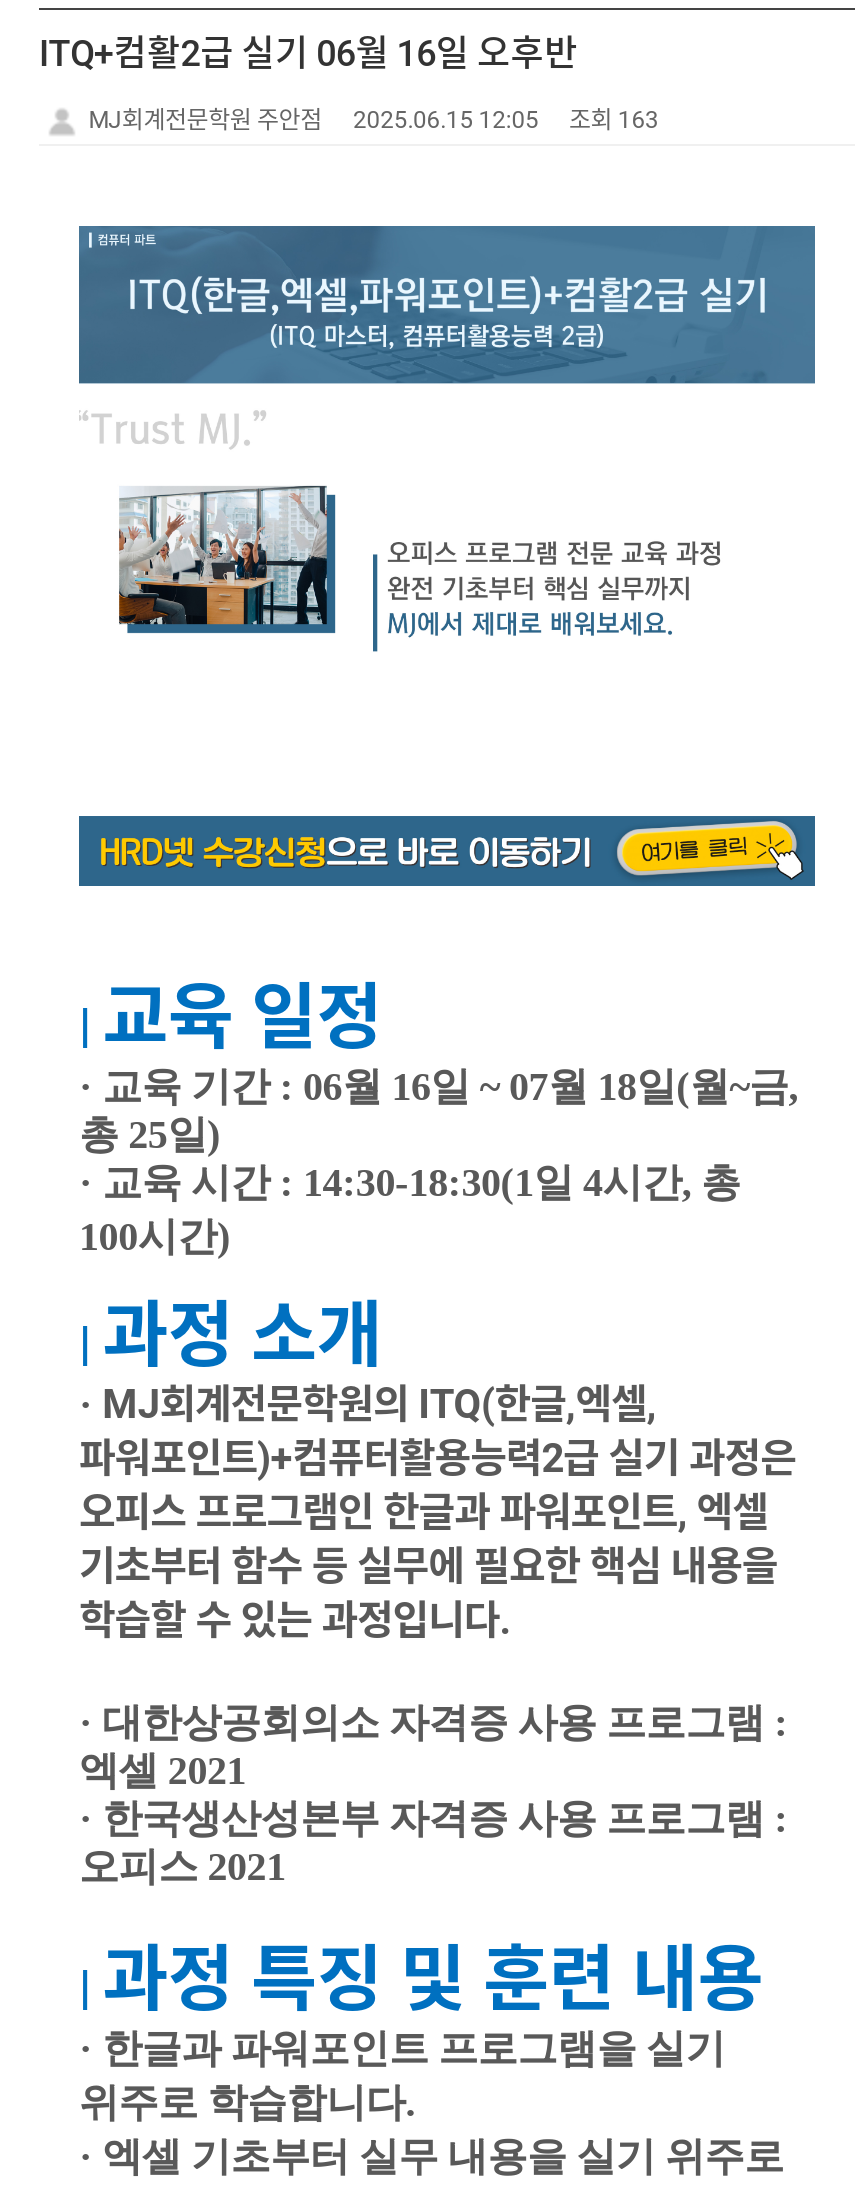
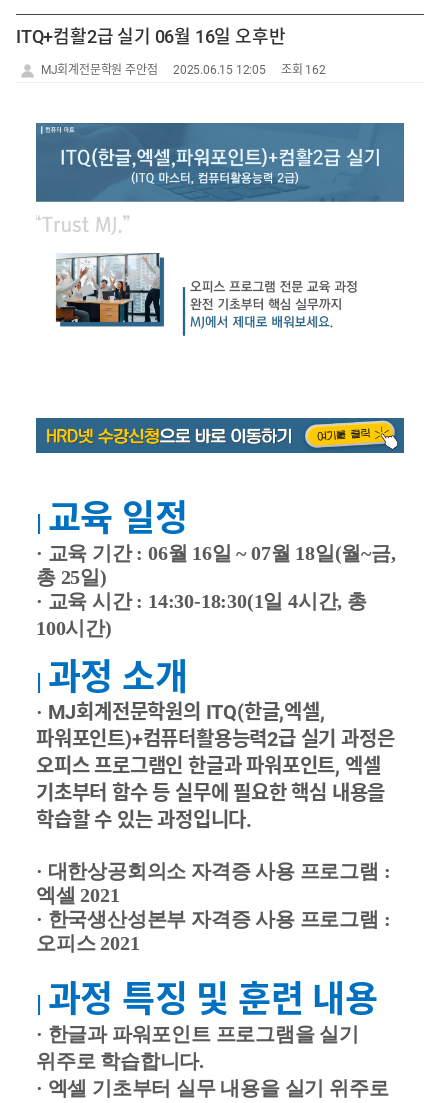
- MJ회계전문학원 주안점 2025.06.15 12:05 조회 163
+ MJ회계전문학원 주안점 2025.06.15 12:05 조회 162
